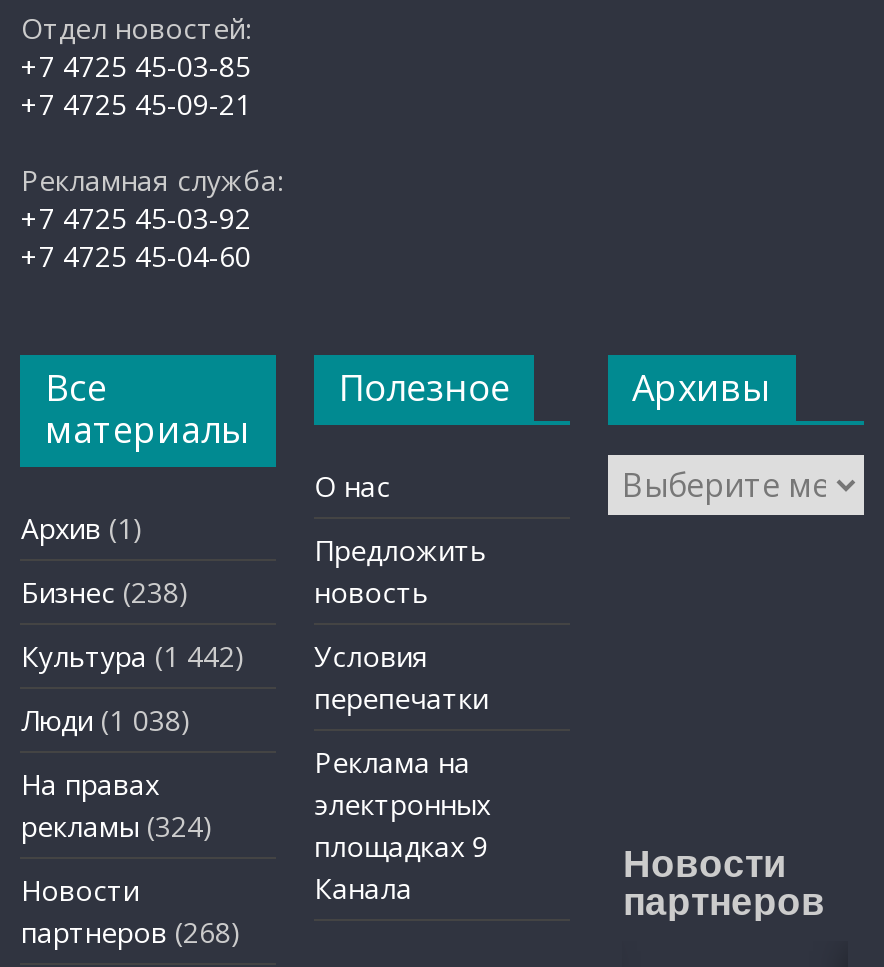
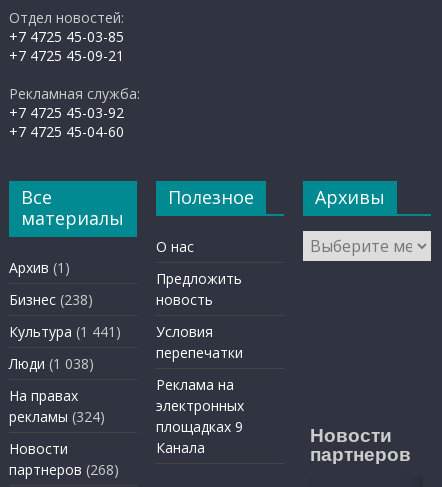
- Культура (1 442) Условия
+ Культура (1 441) Условия
